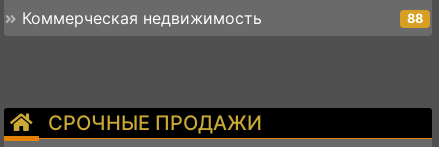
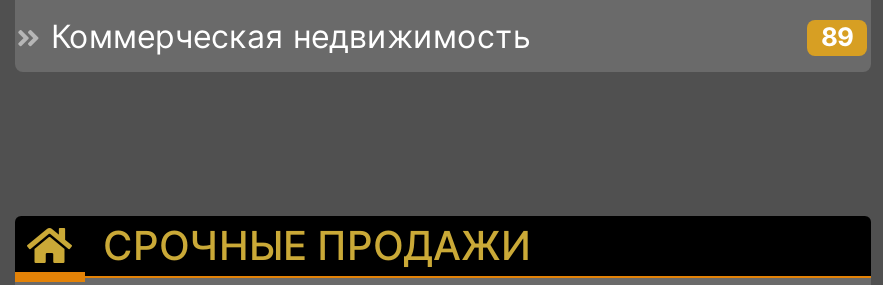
- 88
+ 89
